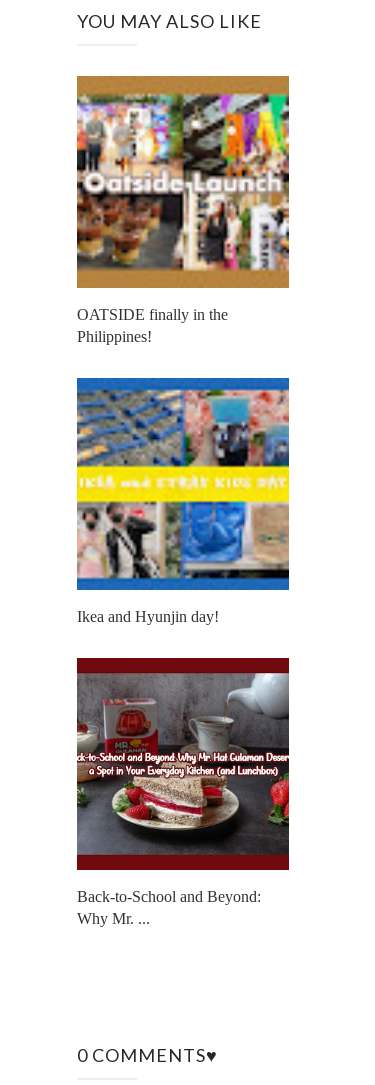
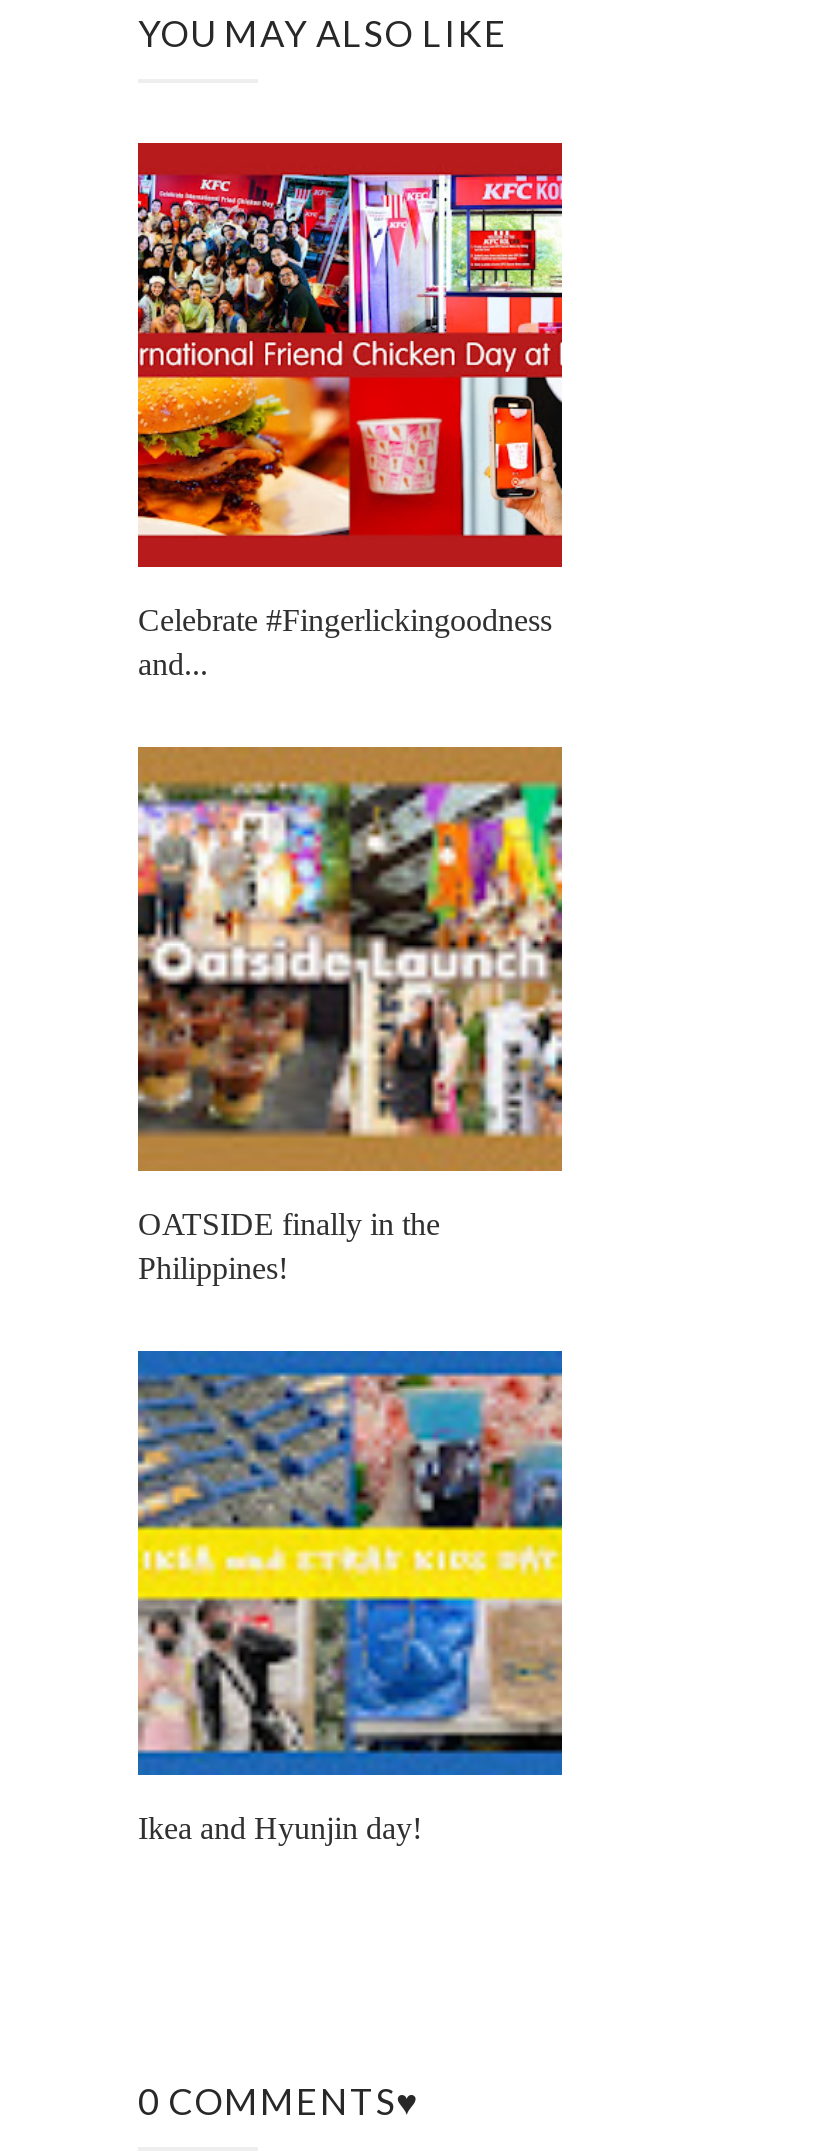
+ [image]
+ Celebrate #Fingerlickingoodness
+ and...

moved down: [image] | OATSIDE finally in the | Philippines! | Ikea and Hyunjin day!

- [image]
- Back-to-School and Beyond:
- Why Mr. ...
